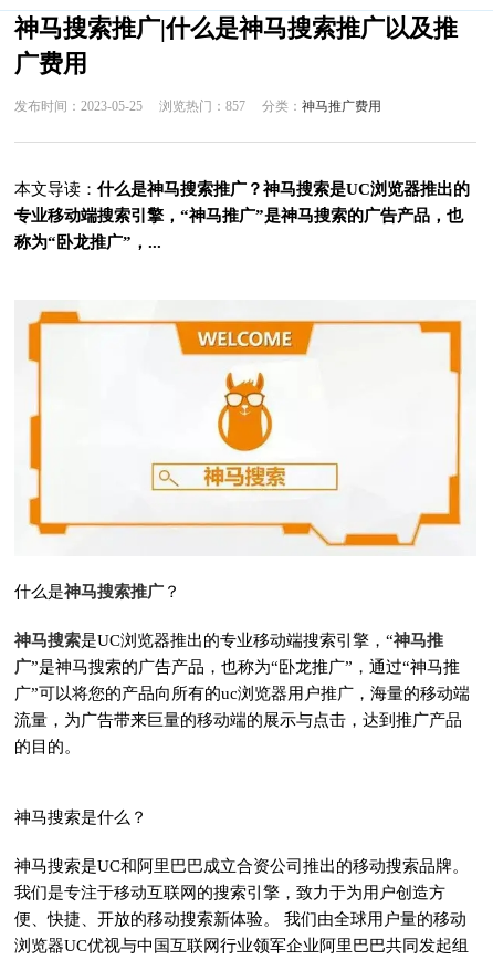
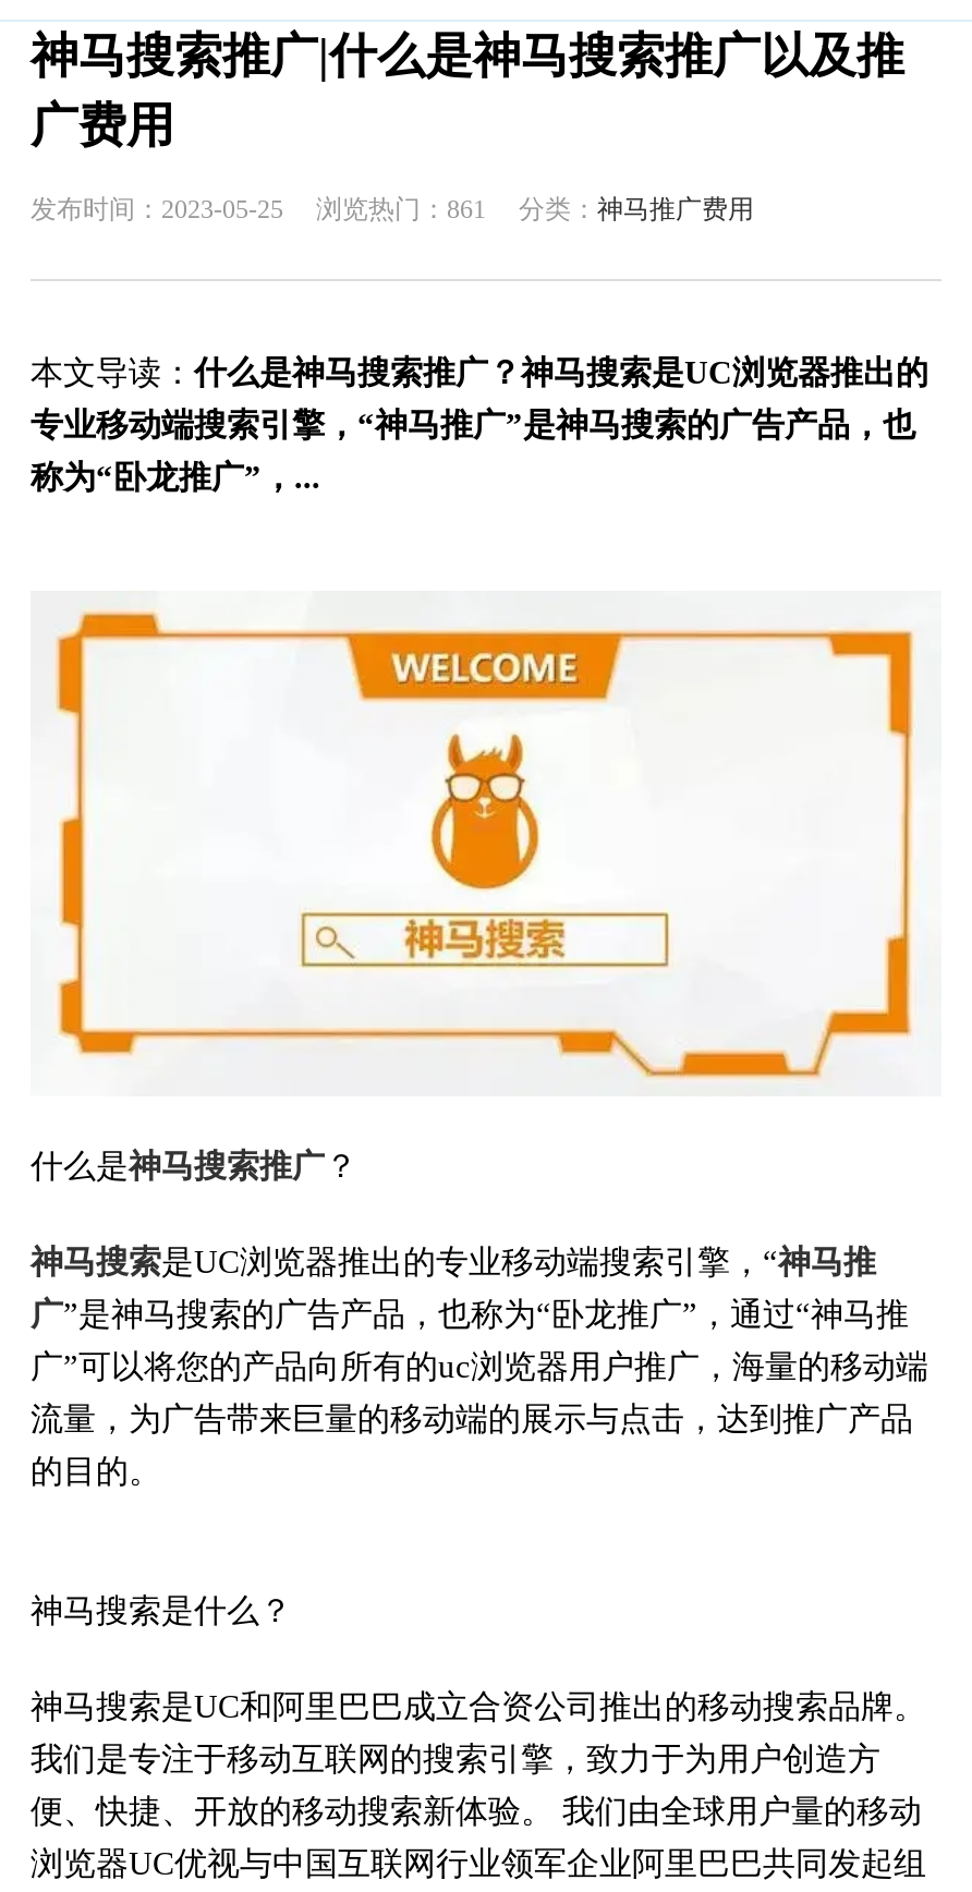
- 发布时间：2023-05-25 浏览热门：857 分类：神马推广费用
+ 发布时间：2023-05-25 浏览热门：861 分类：神马推广费用
